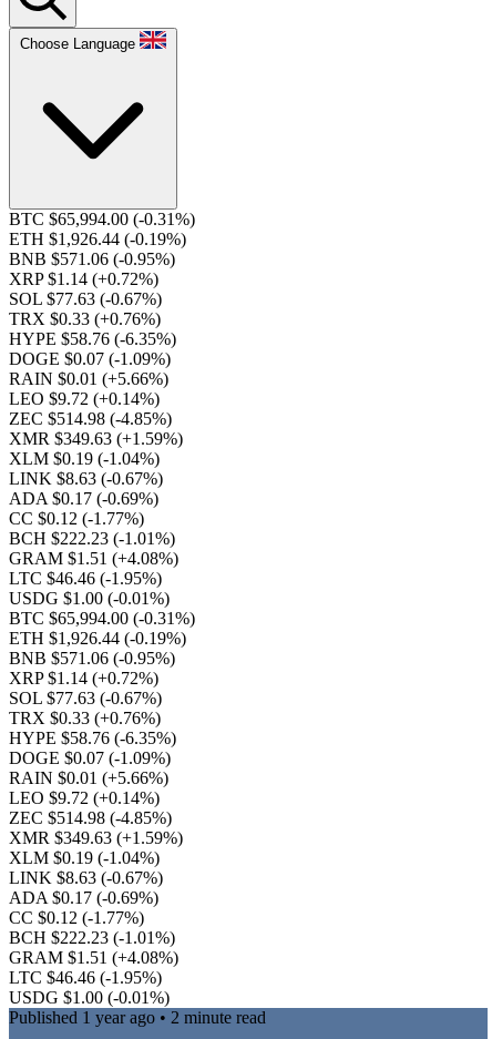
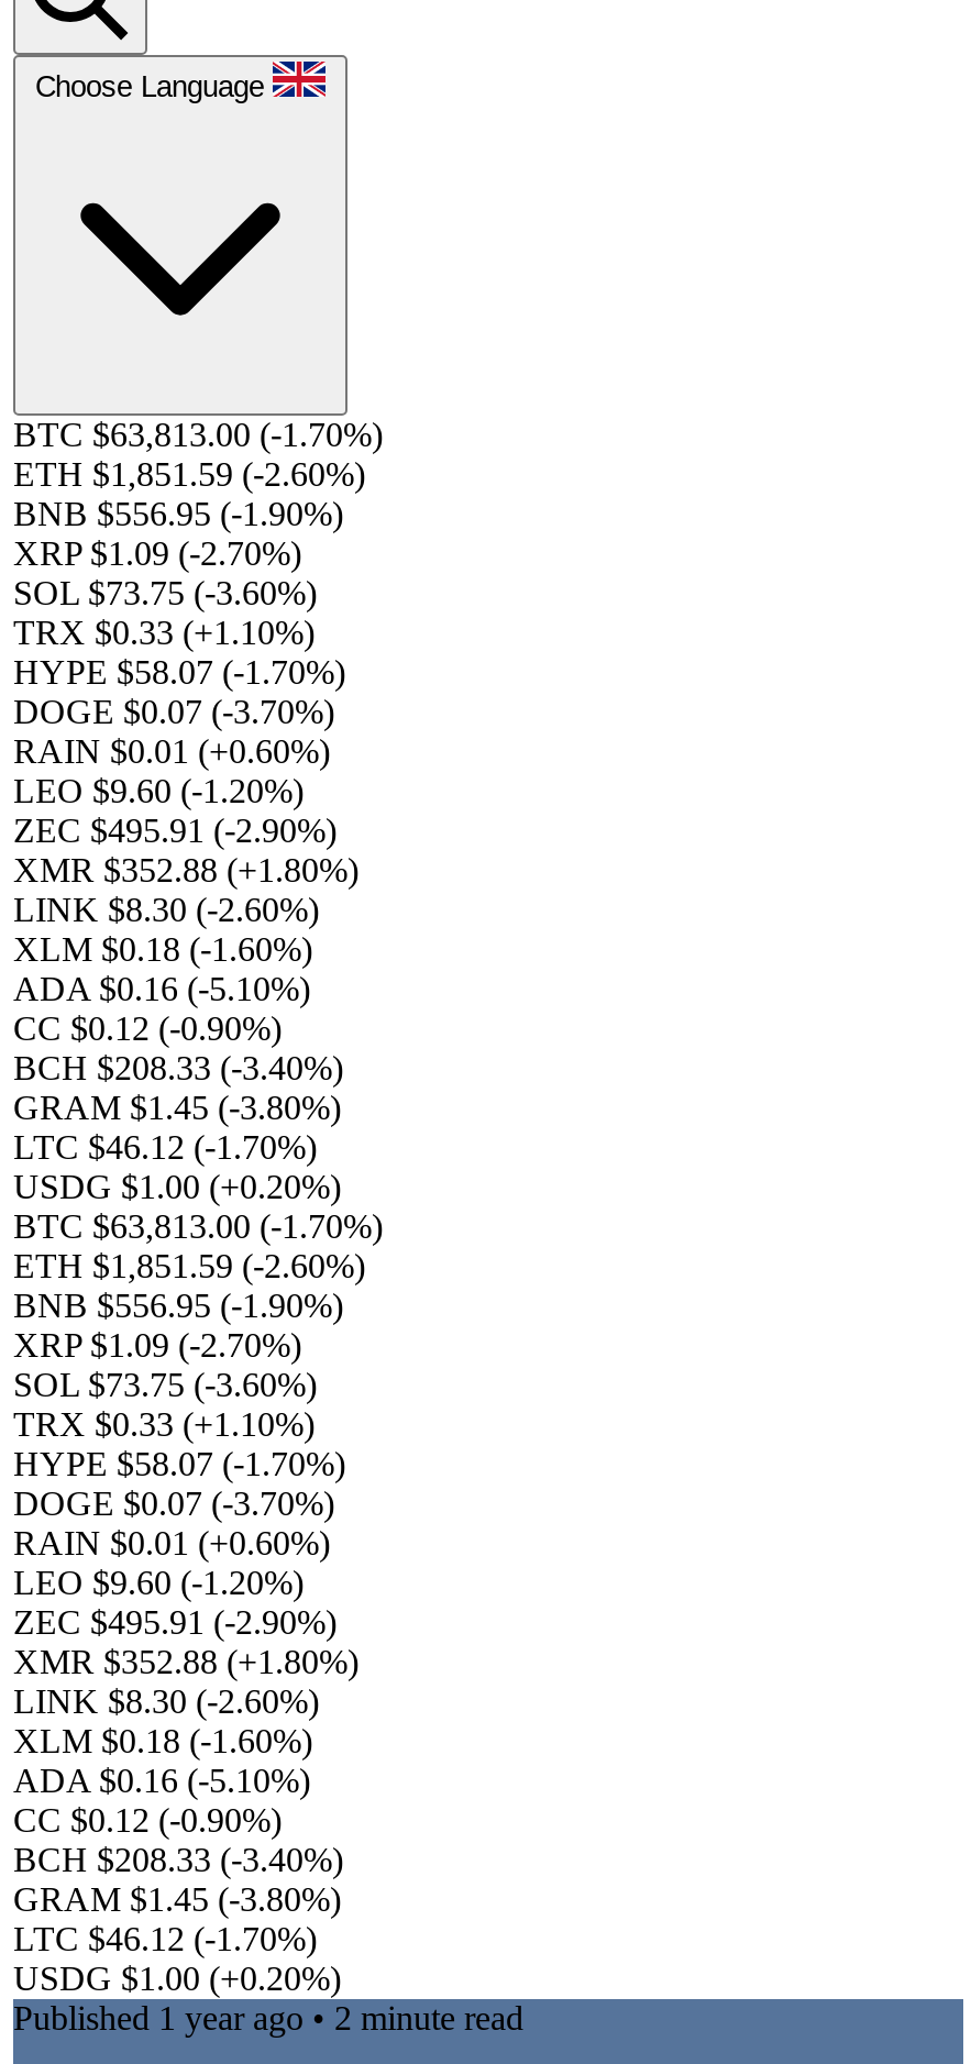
- BTC $65,994.00(-0.31%)
- ETH $1,926.44 (-0.19%)
- BNB $571.06 (-0.95%)
- XRP $1.14 (+0.72%)
- SOL $77.63(-0.67%)
- TRX $0.33 (+0.76%)
- HYPE $58.76 (-6.35%)
- DOGE $0.07 (-1.09%)
- RAIN $0.01 (+5.66%)
- LEO $9.72 (+0.14%)
- ZEC $514.98 (-4.85%)
- XMR $349.63(+1.59%)
- XLM $0.19 (-1.04%)
- LINK $8.63 (-0.67%)
- ADA $0.17 (-0.69%)
- CC $0.12 (-1.77%)
- BCH $222.23 (-1.01%)
- GRAM $1.51 (+4.08%)
- LTC $46.46 (-1.95%)
- USDG $1.00(-0.01%)
- BTC $65,994.00 (-0.31%)
- ETH $1,926.44 (-0.19%)
- BNB $571.06 (-0.95%)
- XRP $1.14 (+0.72%)
- SOL $77.63(-0.67%)
- TRX $0.33 (+0.76%)
- HYPE $58.76 (-6.35%)
- DOGE $0.07 (-1.09%)
- RAIN $0.01 (+5.66%)
- LEO $9.72 (+0.14%)
- ZEC $514.98 (-4.85%)
- XMR $349.63(+1.59%)
- XLM $0.19 (-1.04%)
- LINK $8.63 (-0.67%)
- ADA $0.17 (-0.69%)
- CC $0.12 (-1.77%)
- BCH $222.23 (-1.01%)
- GRAM $1.51 (+4.08%)
- LTC $46.46 (-1.95%)
- USDG $1.00(-0.01%)
+ BTC $63,813.00(-1.70%)
+ ETH $1,851.59 (-2.60%)
+ BNB $556.95 (-1.90%)
+ XRP $1.09 (-2.70%)
+ SOL $73.75(-3.60%)
+ TRX $0.33 (+1.10%)
+ HYPE $58.07 (-1.70%)
+ DOGE $0.07 (-3.70%)
+ RAIN $0.01 (+0.60%)
+ LEO $9.60 (-1.20%)
+ ZEC $495.91 (-2.90%)
+ XMR $352.88(+1.80%)
+ LINK $8.30 (-2.60%)
+ XLM $0.18 (-1.60%)
+ ADA $0.16 (-5.10%)
+ CC $0.12 (-0.90%)
+ BCH $208.33 (-3.40%)
+ GRAM $1.45 (-3.80%)
+ LTC $46.12 (-1.70%)
+ USDG $1.00(+0.20%)
+ BTC $63,813.00 (-1.70%)
+ ETH $1,851.59 (-2.60%)
+ BNB $556.95 (-1.90%)
+ XRP $1.09 (-2.70%)
+ SOL $73.75(-3.60%)
+ TRX $0.33 (+1.10%)
+ HYPE $58.07 (-1.70%)
+ DOGE $0.07 (-3.70%)
+ RAIN $0.01 (+0.60%)
+ LEO $9.60 (-1.20%)
+ ZEC $495.91 (-2.90%)
+ XMR $352.88(+1.80%)
+ LINK $8.30 (-2.60%)
+ XLM $0.18 (-1.60%)
+ ADA $0.16 (-5.10%)
+ CC $0.12 (-0.90%)
+ BCH $208.33 (-3.40%)
+ GRAM $1.45 (-3.80%)
+ LTC $46.12 (-1.70%)
+ USDG $1.00(+0.20%)
